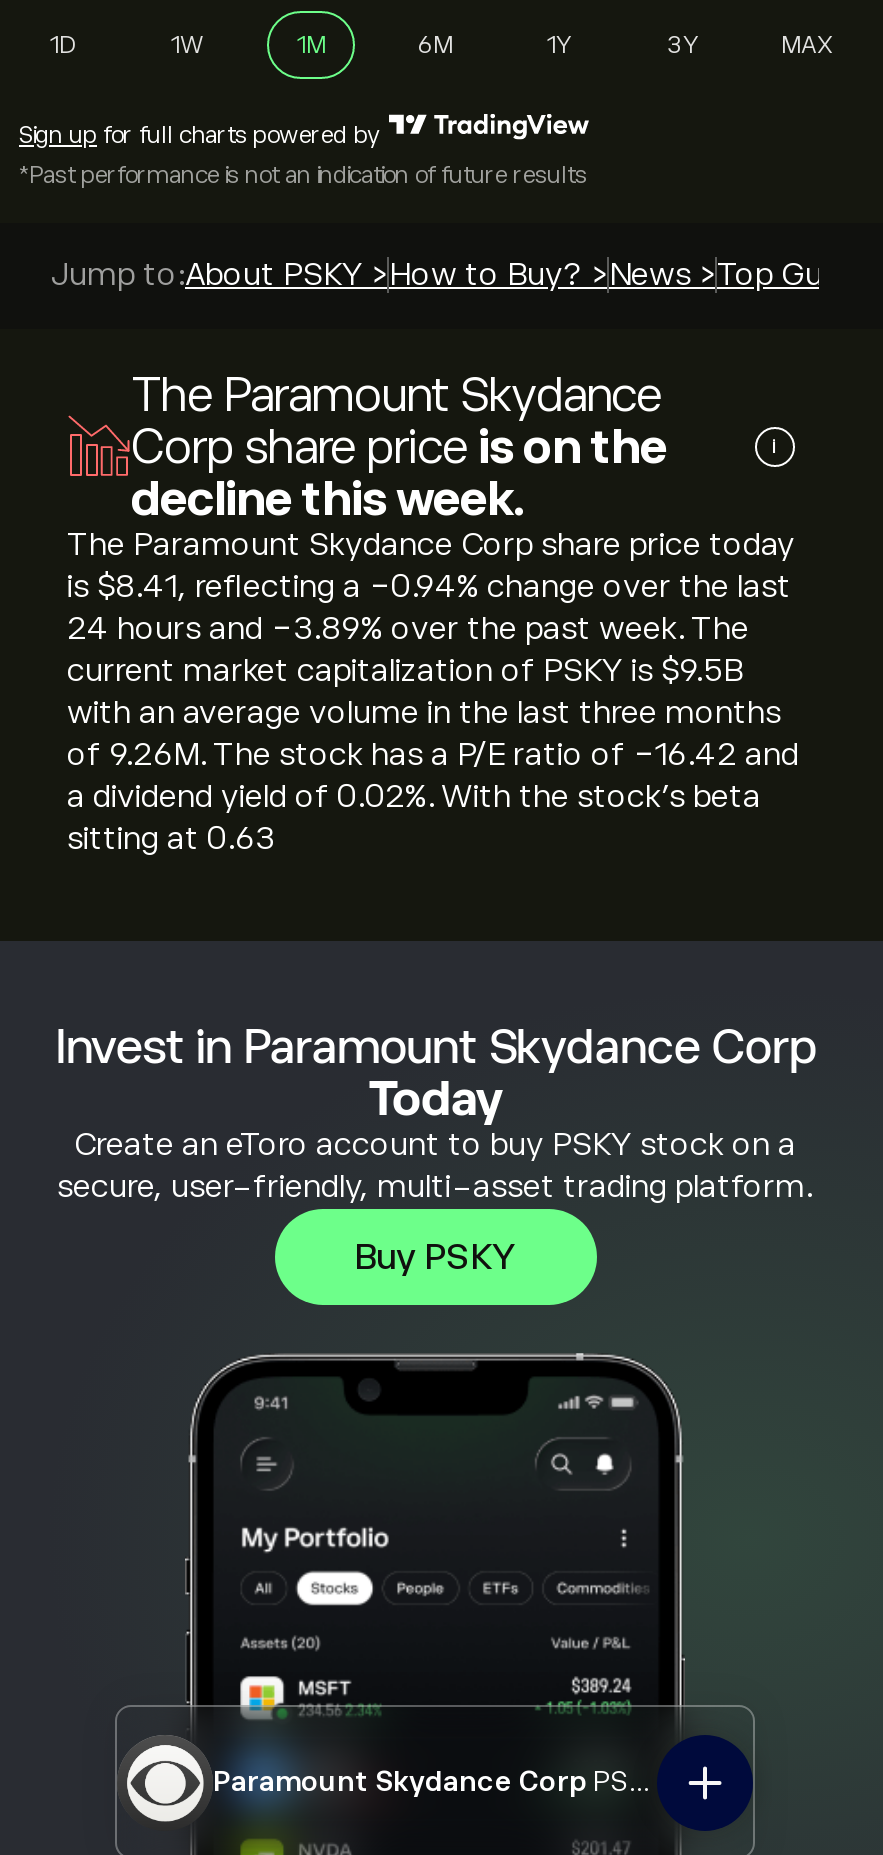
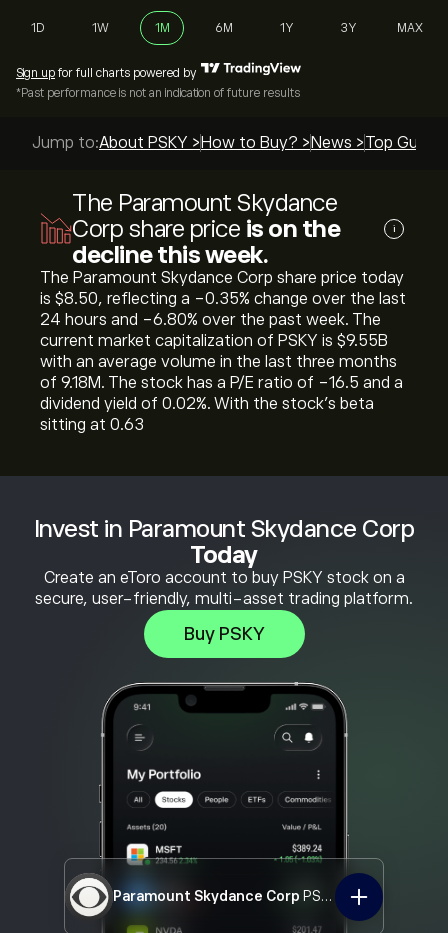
- is $8.41, reflecting a -0.94% change over the last
+ is $8.50, reflecting a -0.35% change over the last

- 24 hours and -3.89% over the past week. The
+ 24 hours and -6.80% over the past week. The

- current market capitalization of PSKY is $9.5B
+ current market capitalization of PSKY is $9.55B

- of 9.26M. The stock has a P/E ratio of -16.42 and
- a dividend yield of 0.02%. With the stock’s beta
+ of 9.18M. The stock has a P/E ratio of -16.5 and a
+ dividend yield of 0.02%. With the stock’s beta
